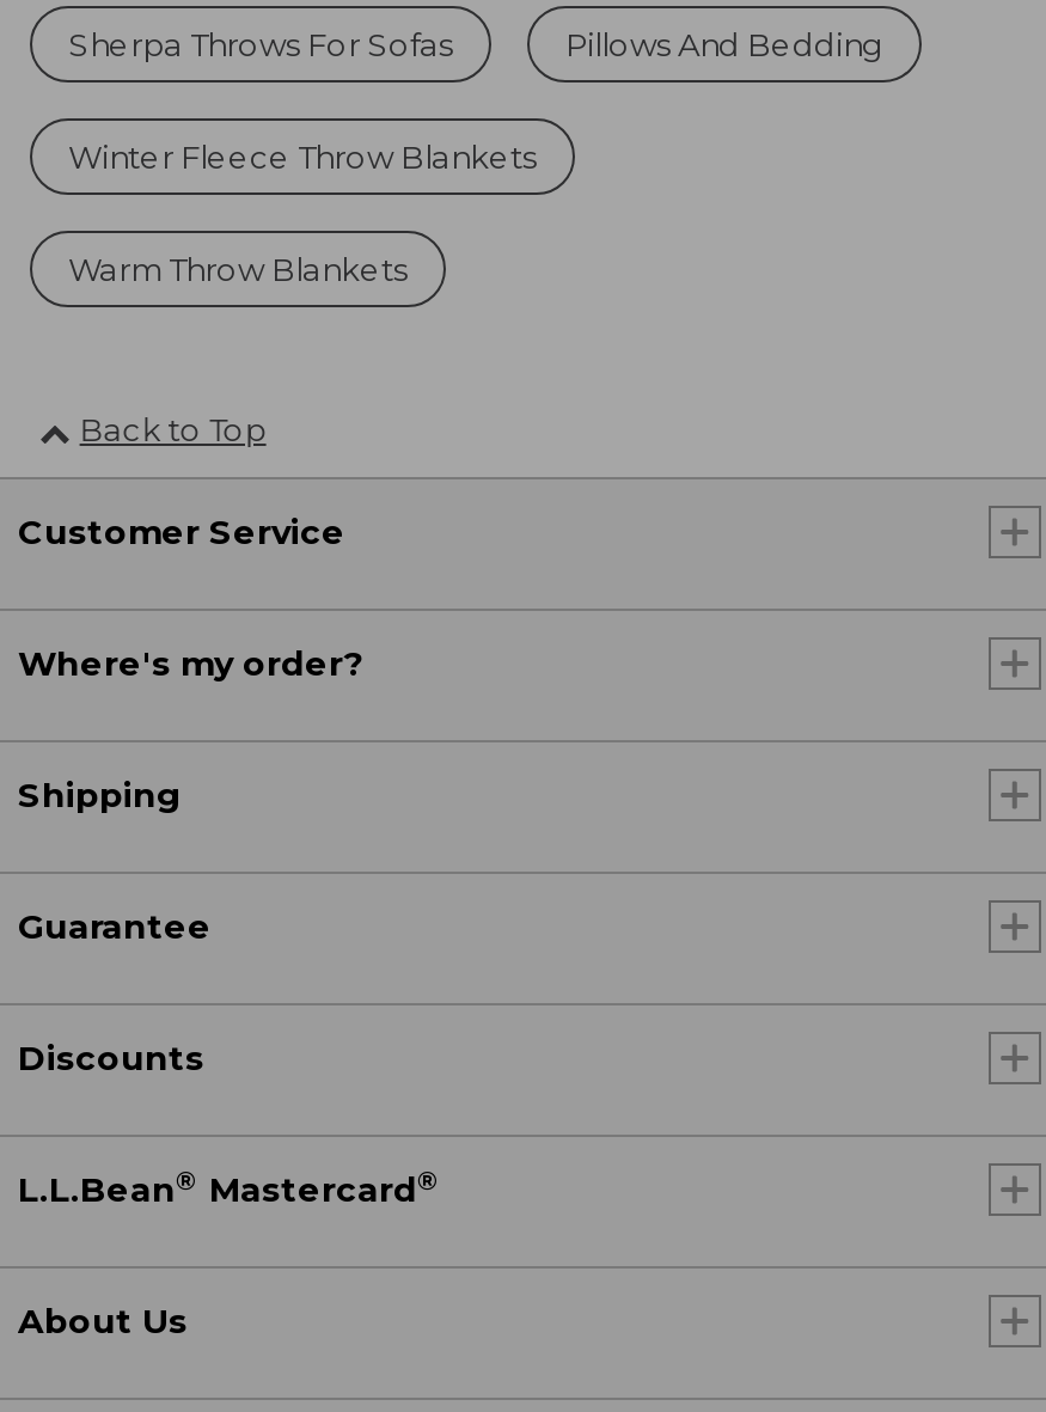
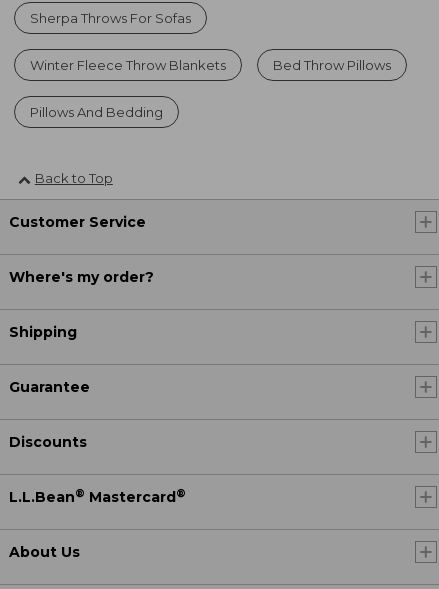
moved down: Pillows And Bedding

- Warm Throw Blankets
+ Bed Throw Pillows
